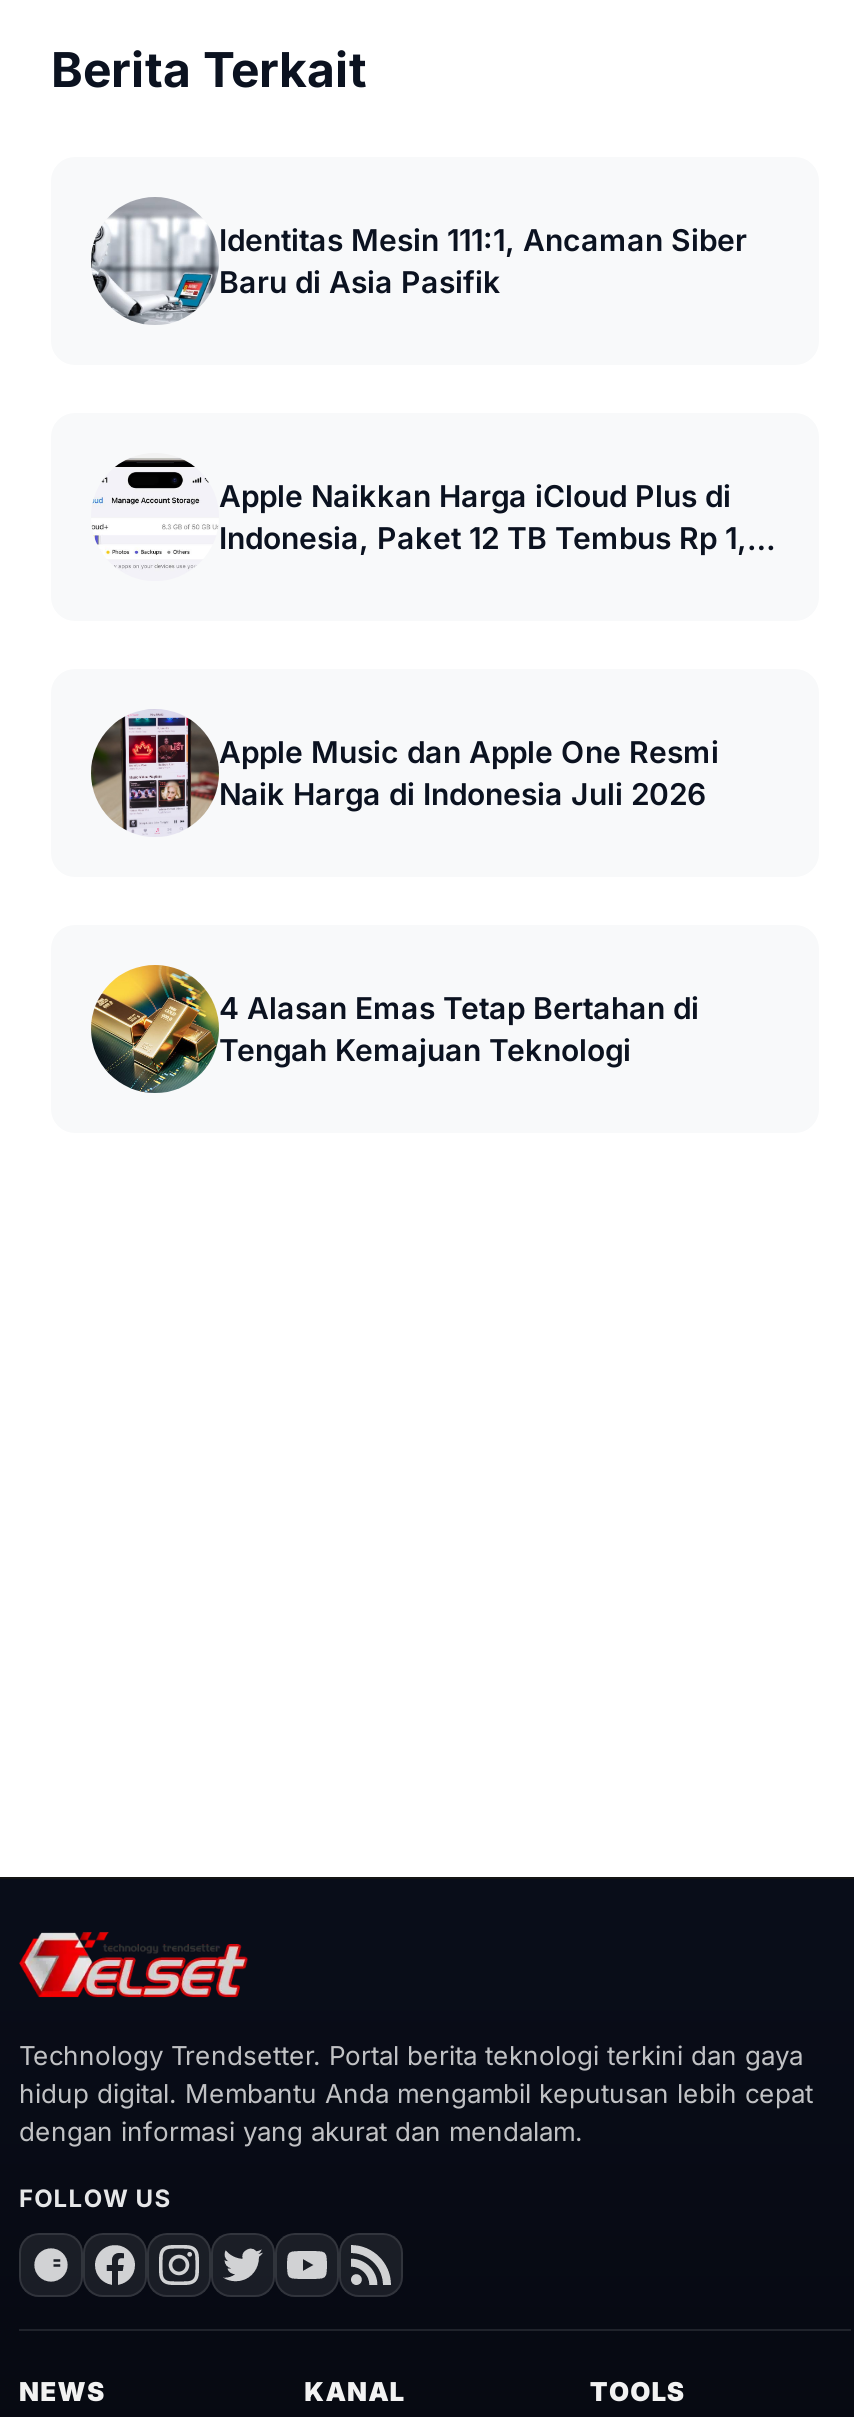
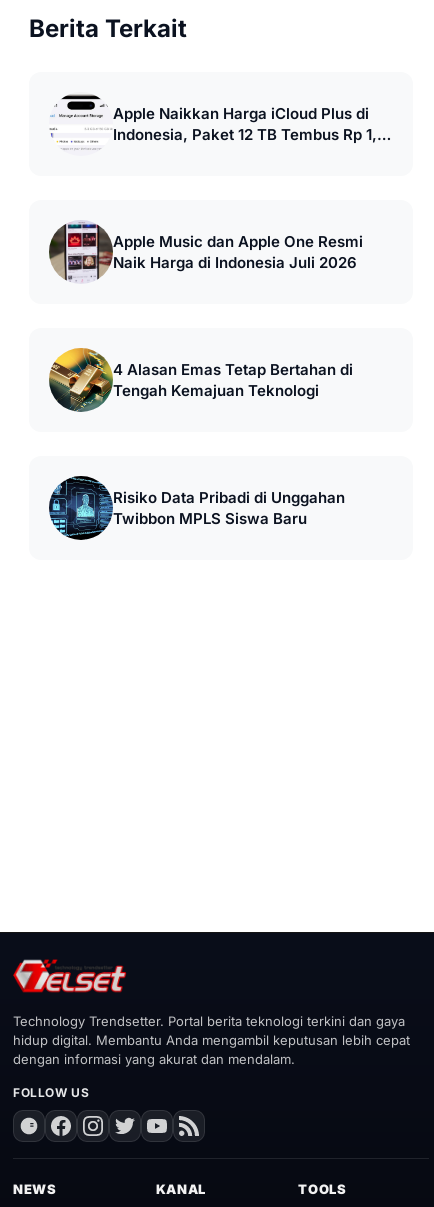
- [image]
- Identitas Mesin 111:1, Ancaman Siber
- Baru di Asia Pasifik

moved up: [image] | Apple Naikkan Harga iCloud Plus di | Apple Music dan Apple One Resmi | Naik Harga di Indonesia Juli 2026 | 4 Alasan Emas Tetap Bertahan di | Tengah Kemajuan Teknologi

+ [image]
+ Risiko Data Pribadi di Unggahan
+ Twibbon MPLS Siswa Baru
